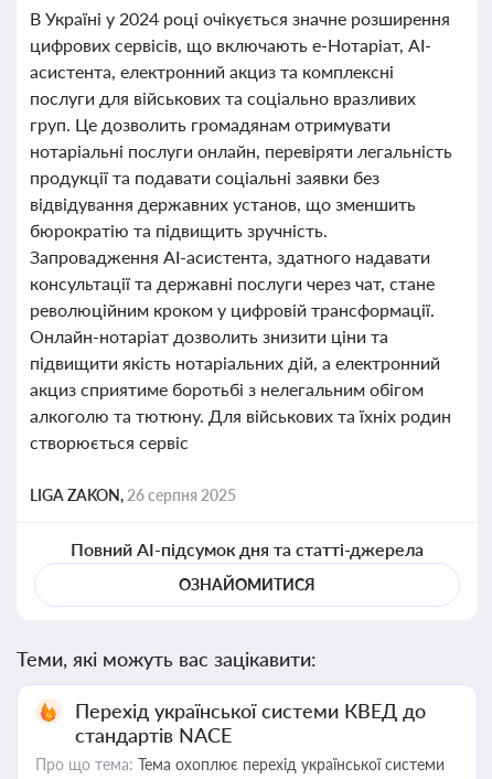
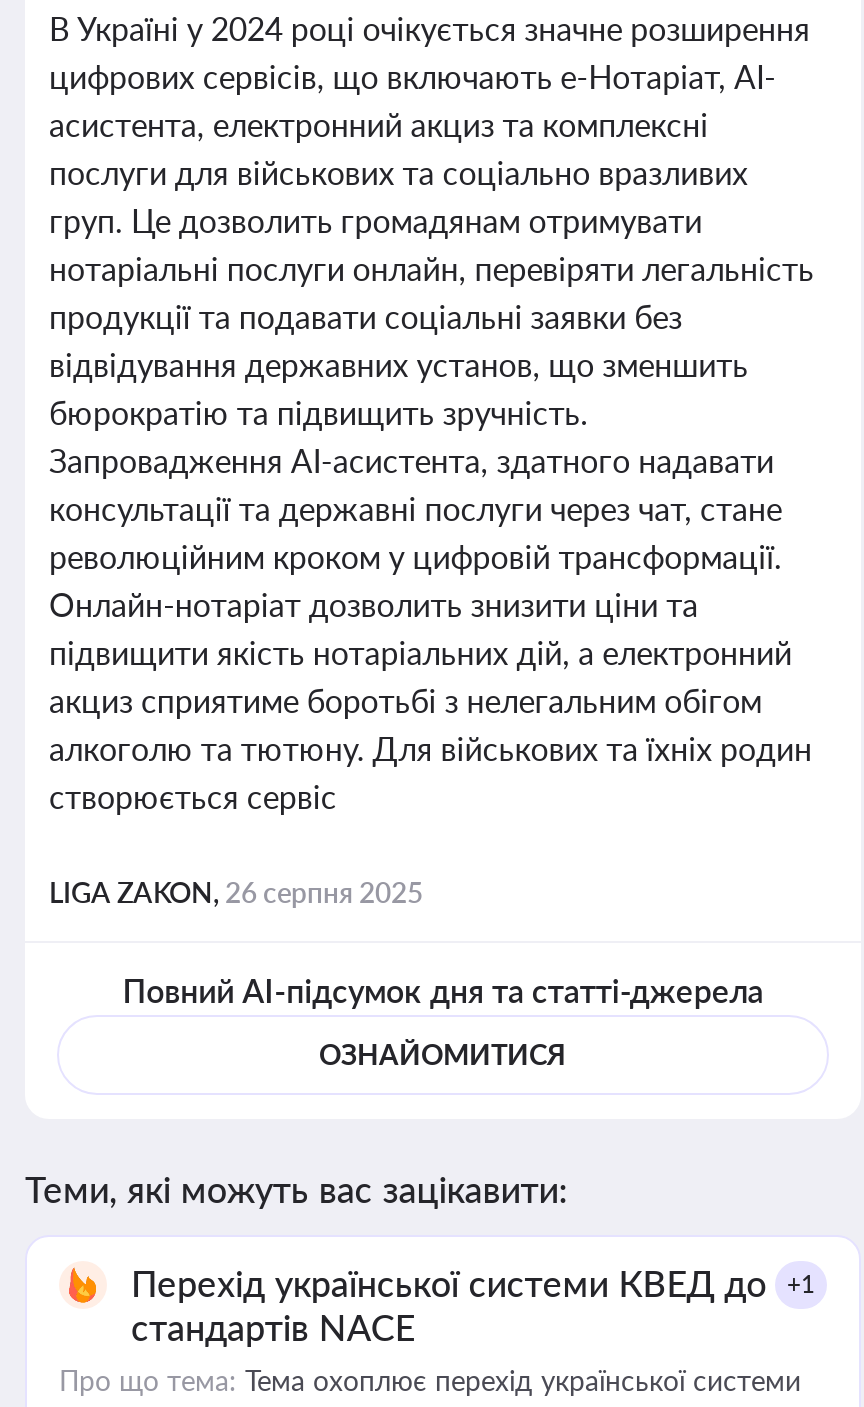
+ +1
